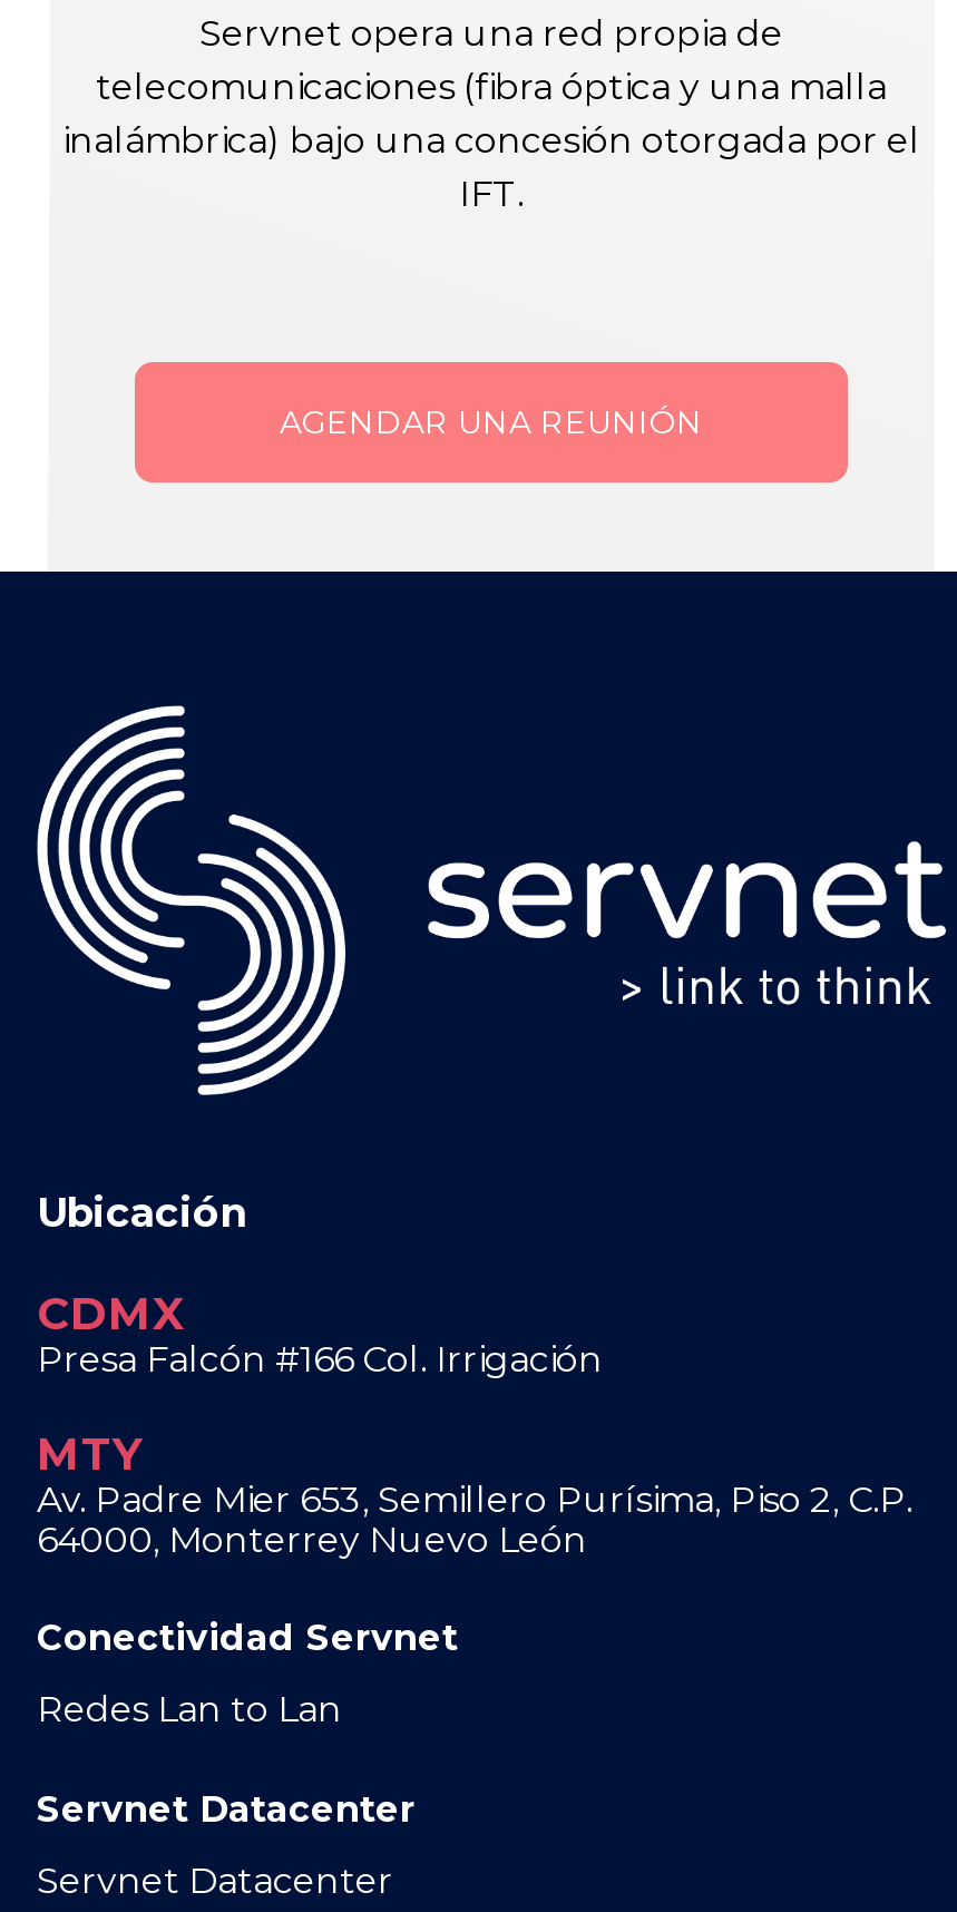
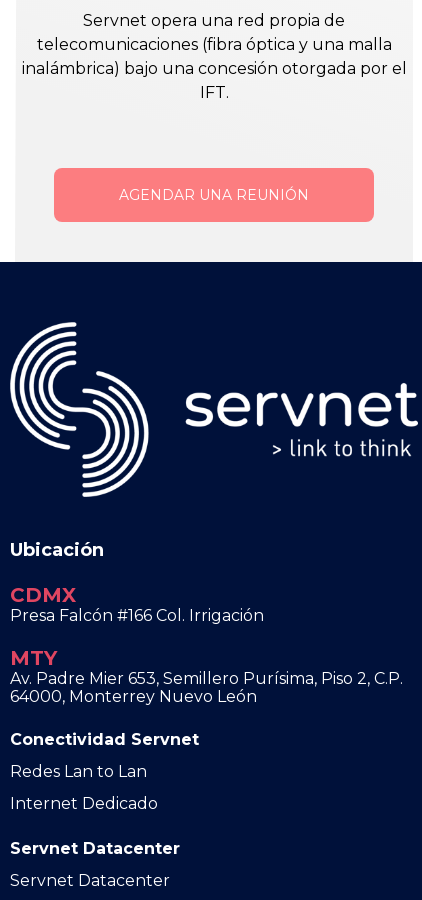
+ Internet Dedicado
